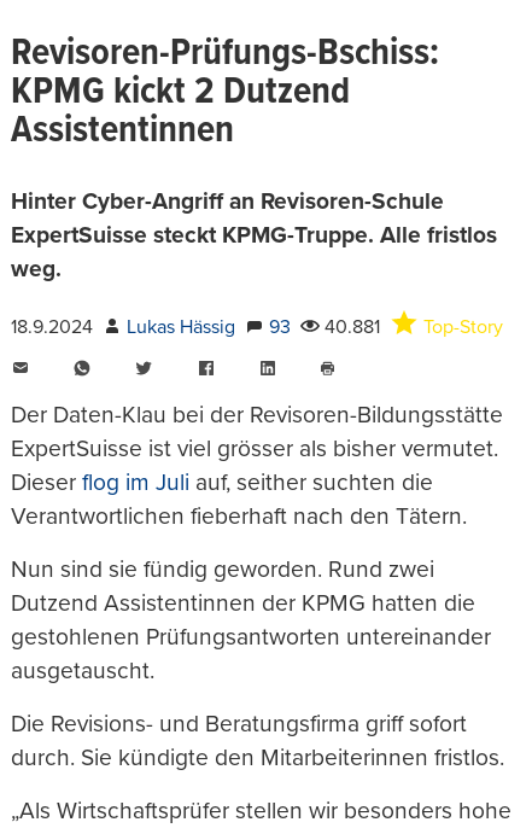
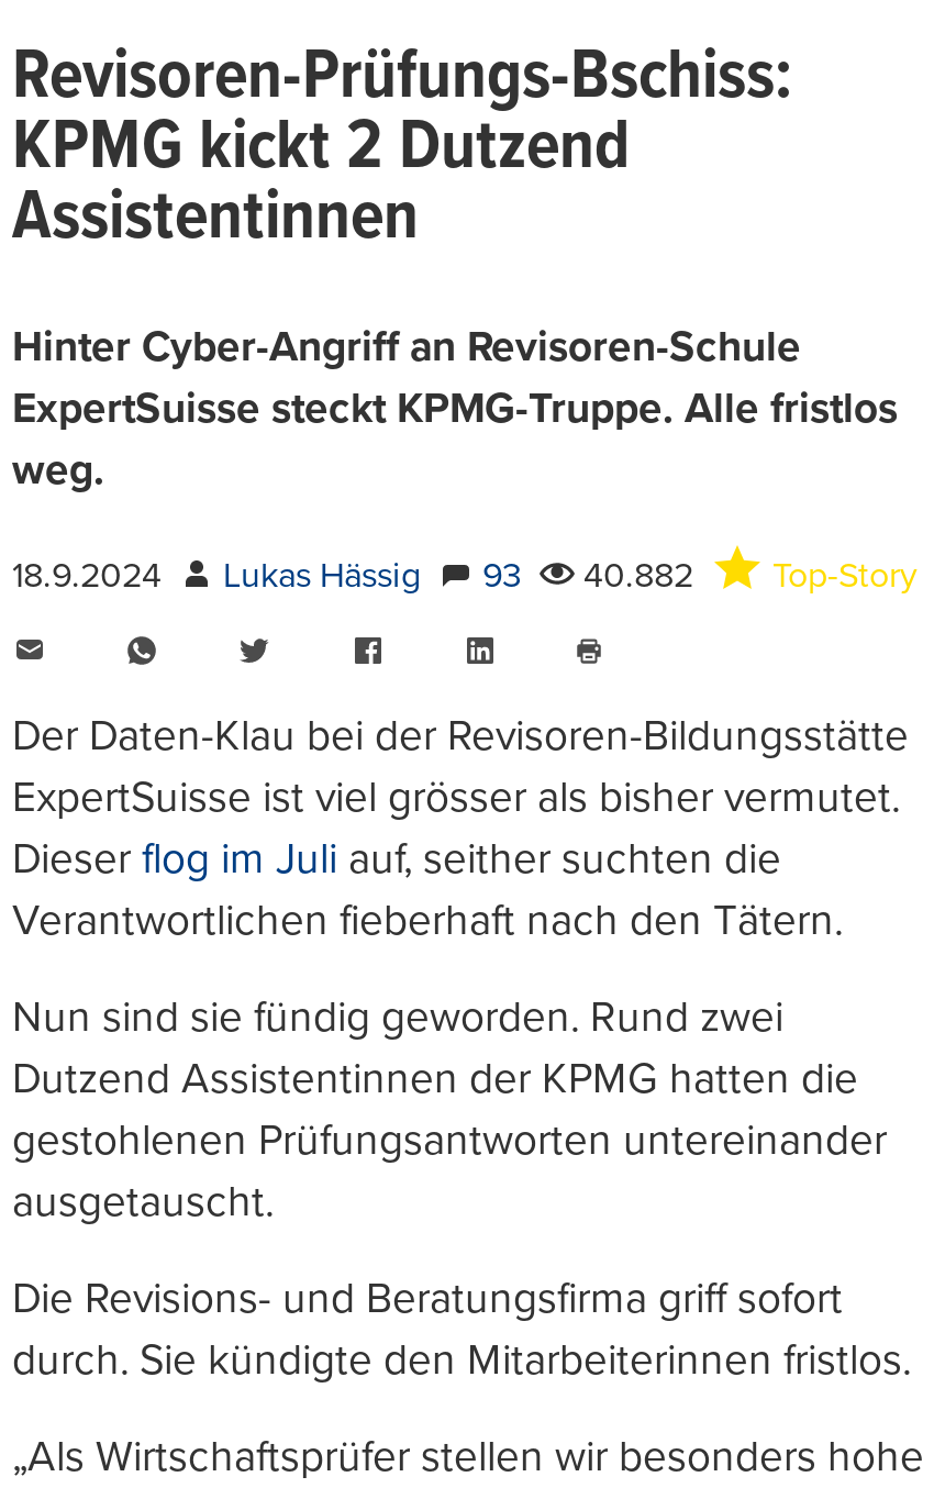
- 18.9.2024 Lukas Hässig 93 40.881 Top-Story
+ 18.9.2024 Lukas Hässig 93 40.882 Top-Story
